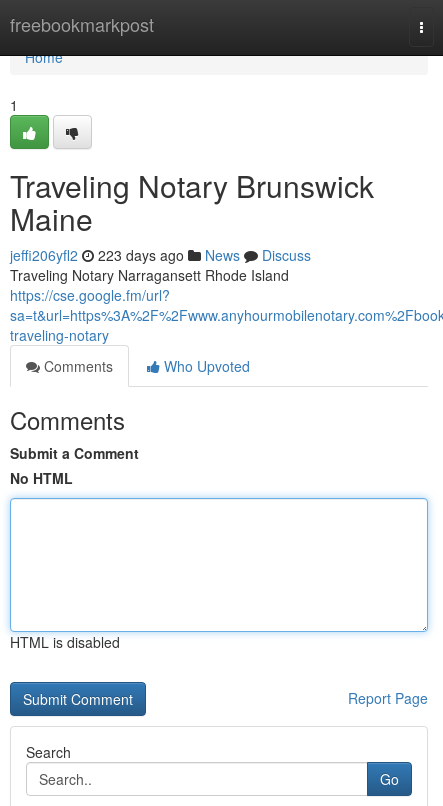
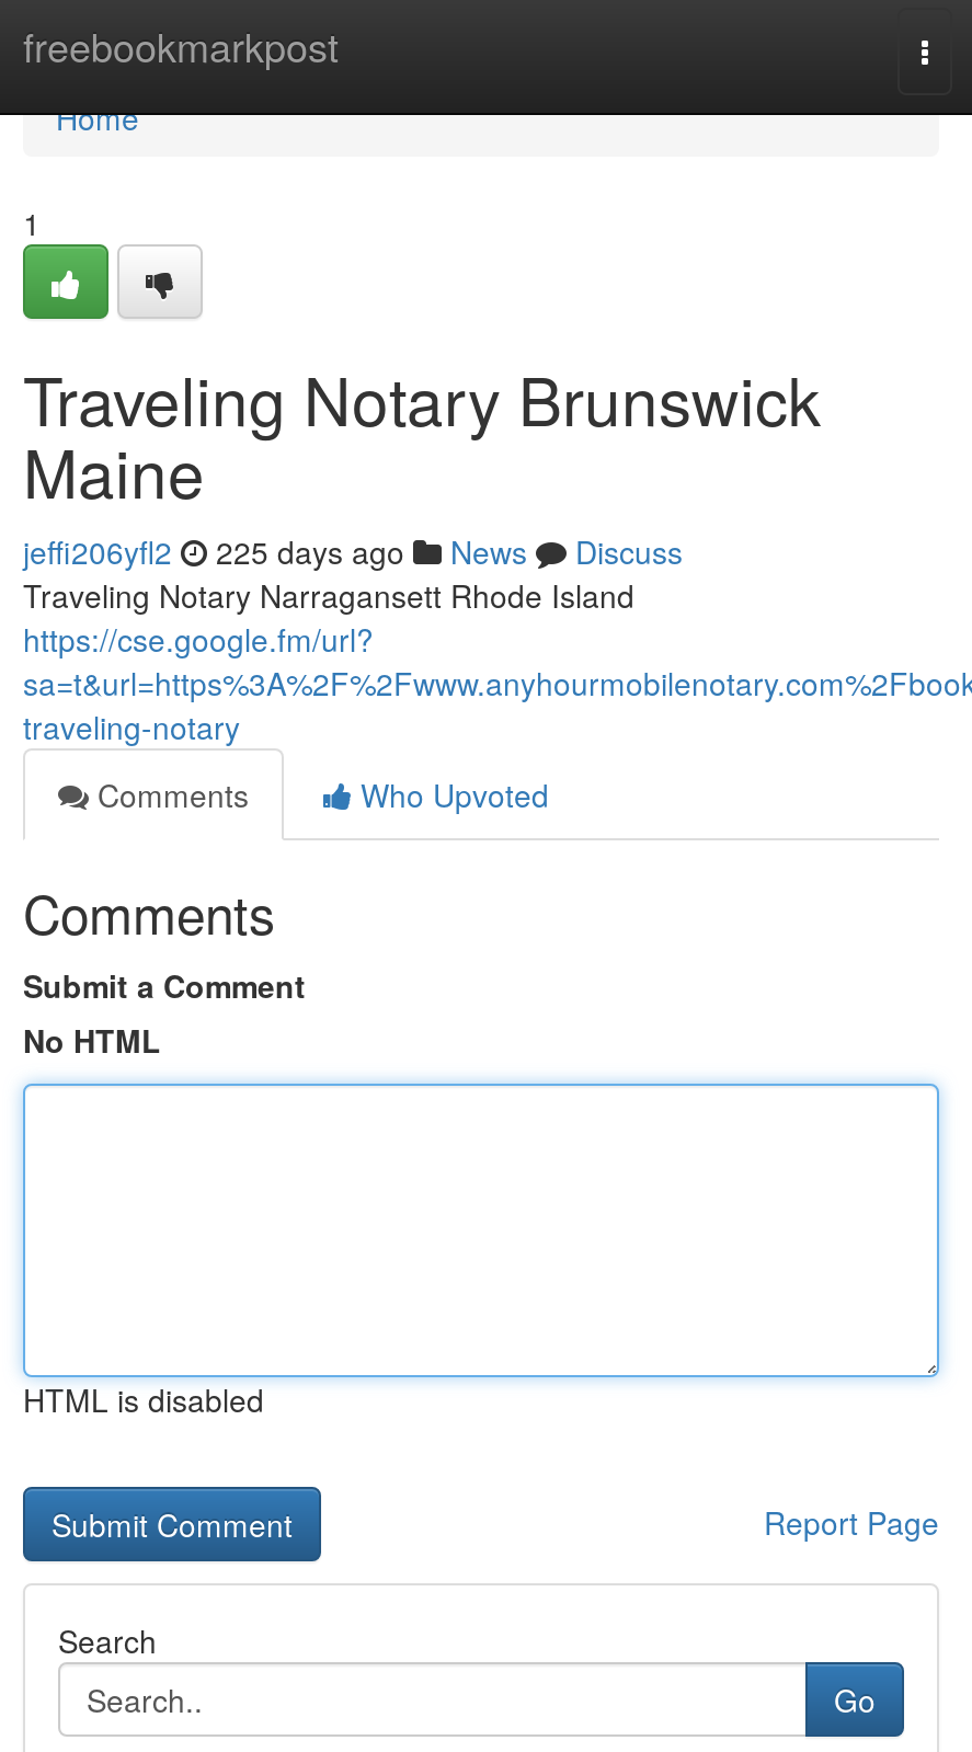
- 223 days ago
+ 225 days ago
